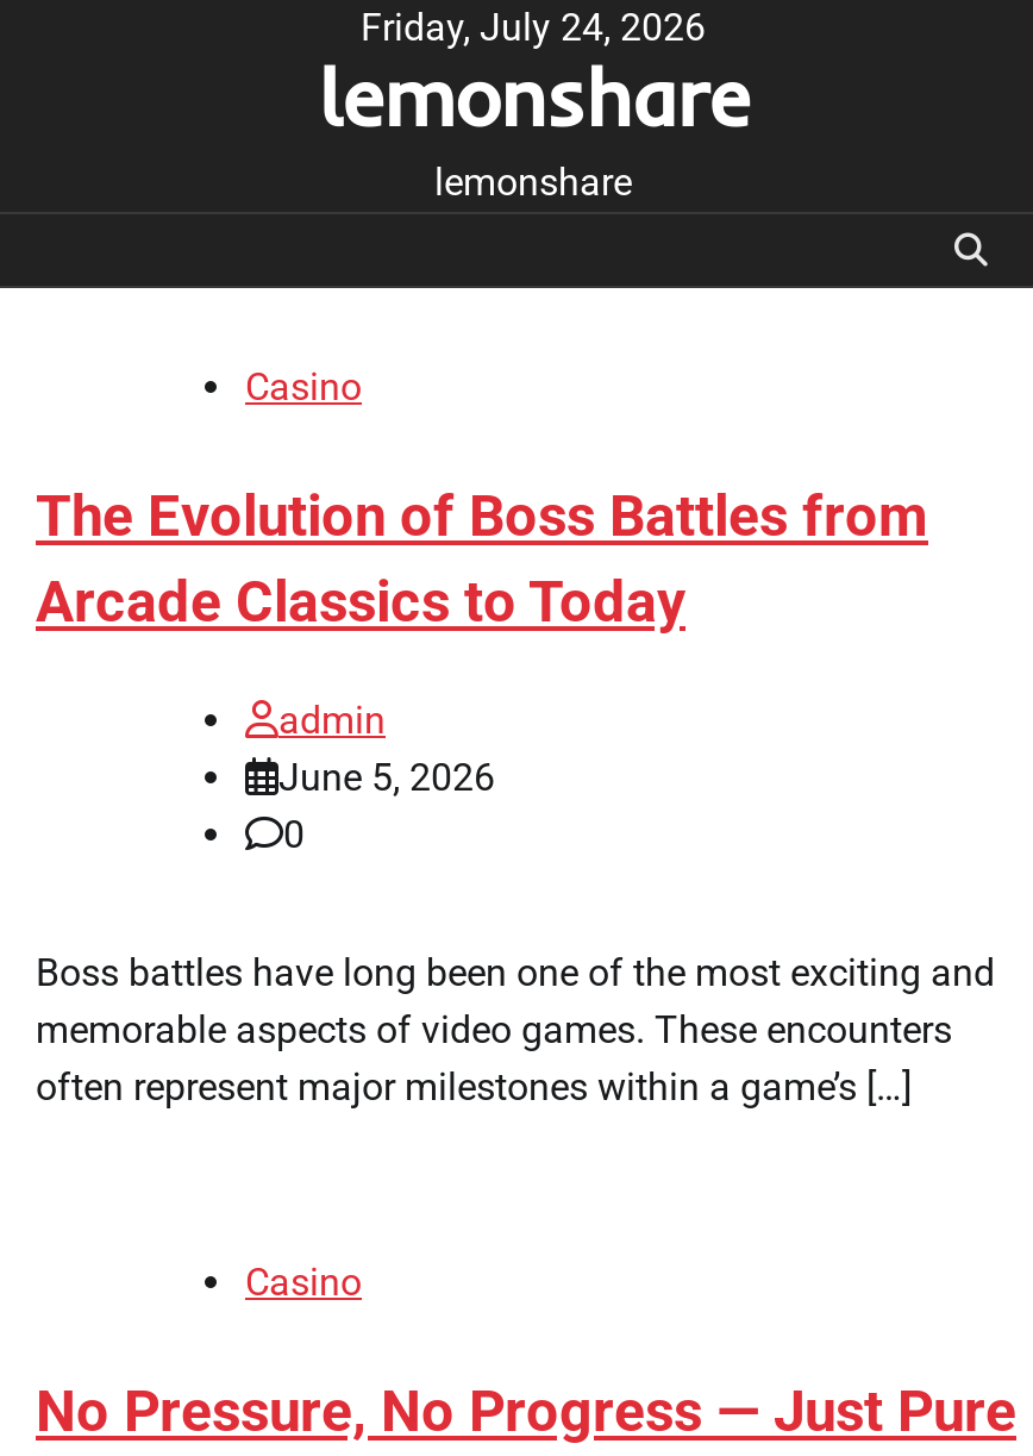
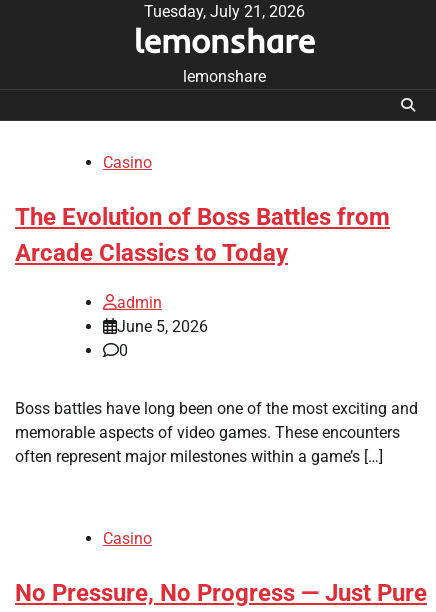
- Friday, July 24, 2026
+ Tuesday, July 21, 2026
